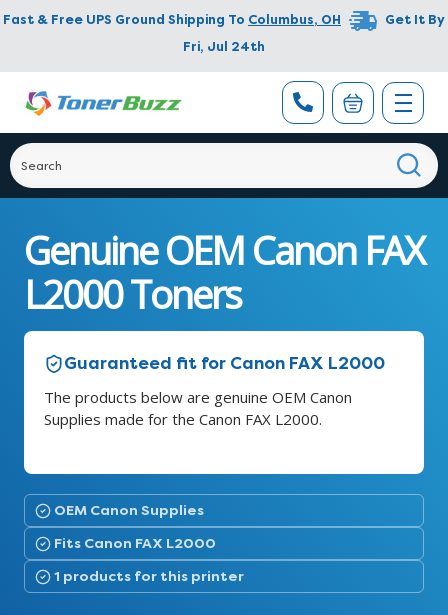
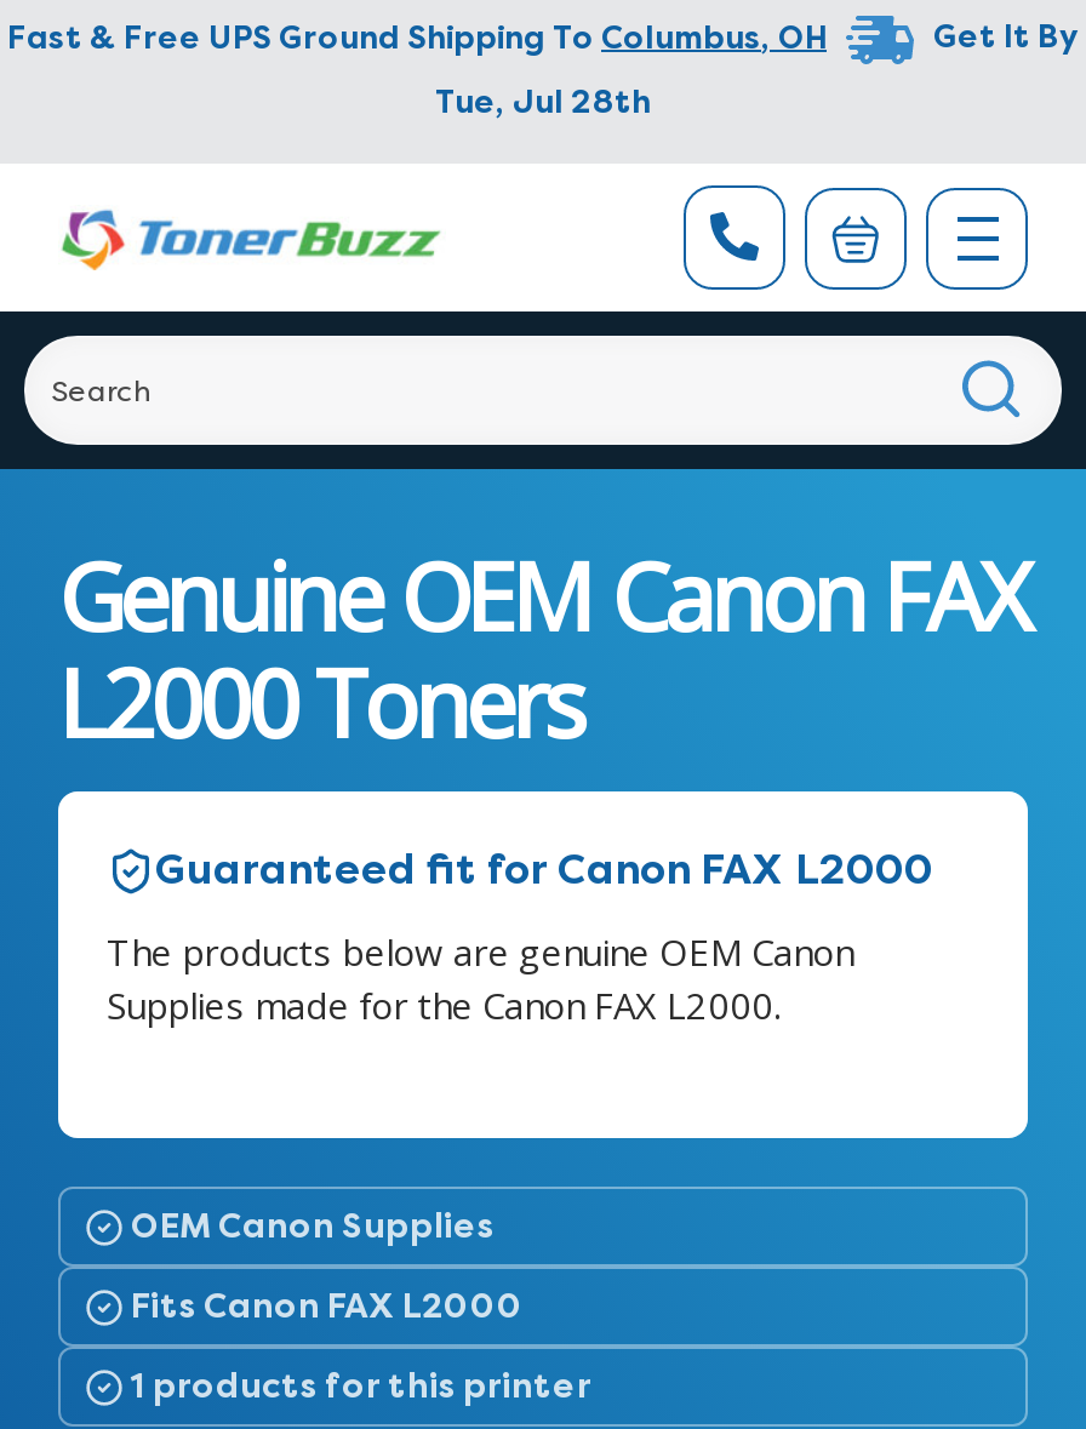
- Fri, Jul 24th
+ Tue, Jul 28th
